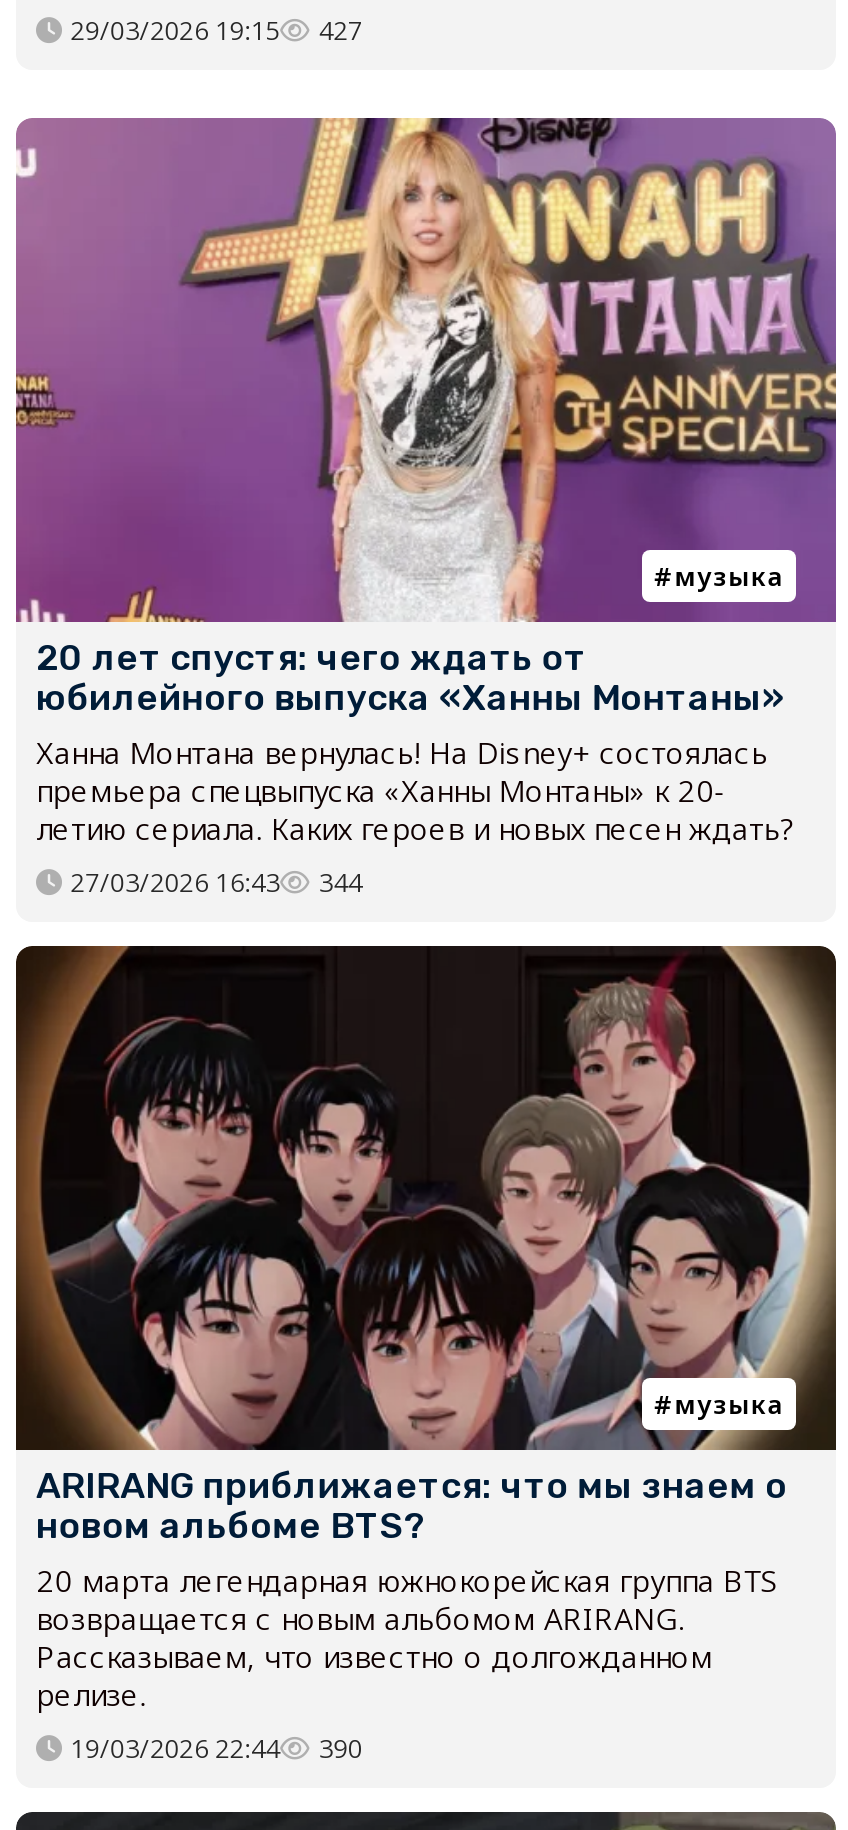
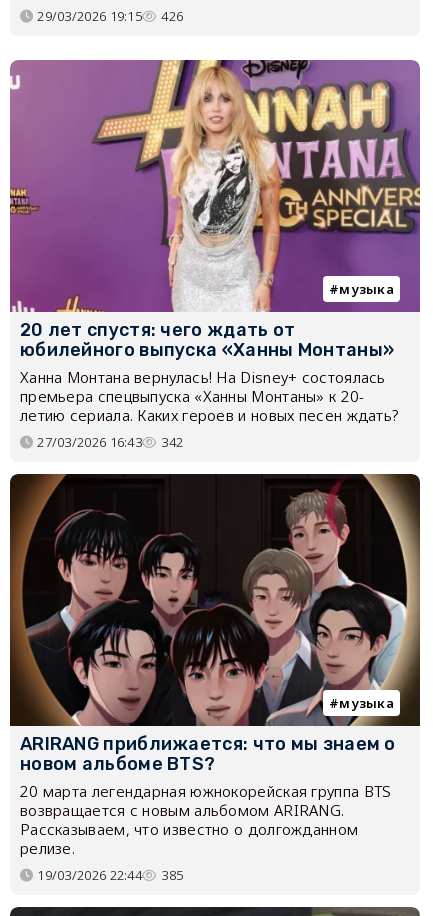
- 29/03/2026 19:15 427
+ 29/03/2026 19:15 426

- 27/03/2026 16:43 344
+ 27/03/2026 16:43 342

- 19/03/2026 22:44 390
+ 19/03/2026 22:44 385
